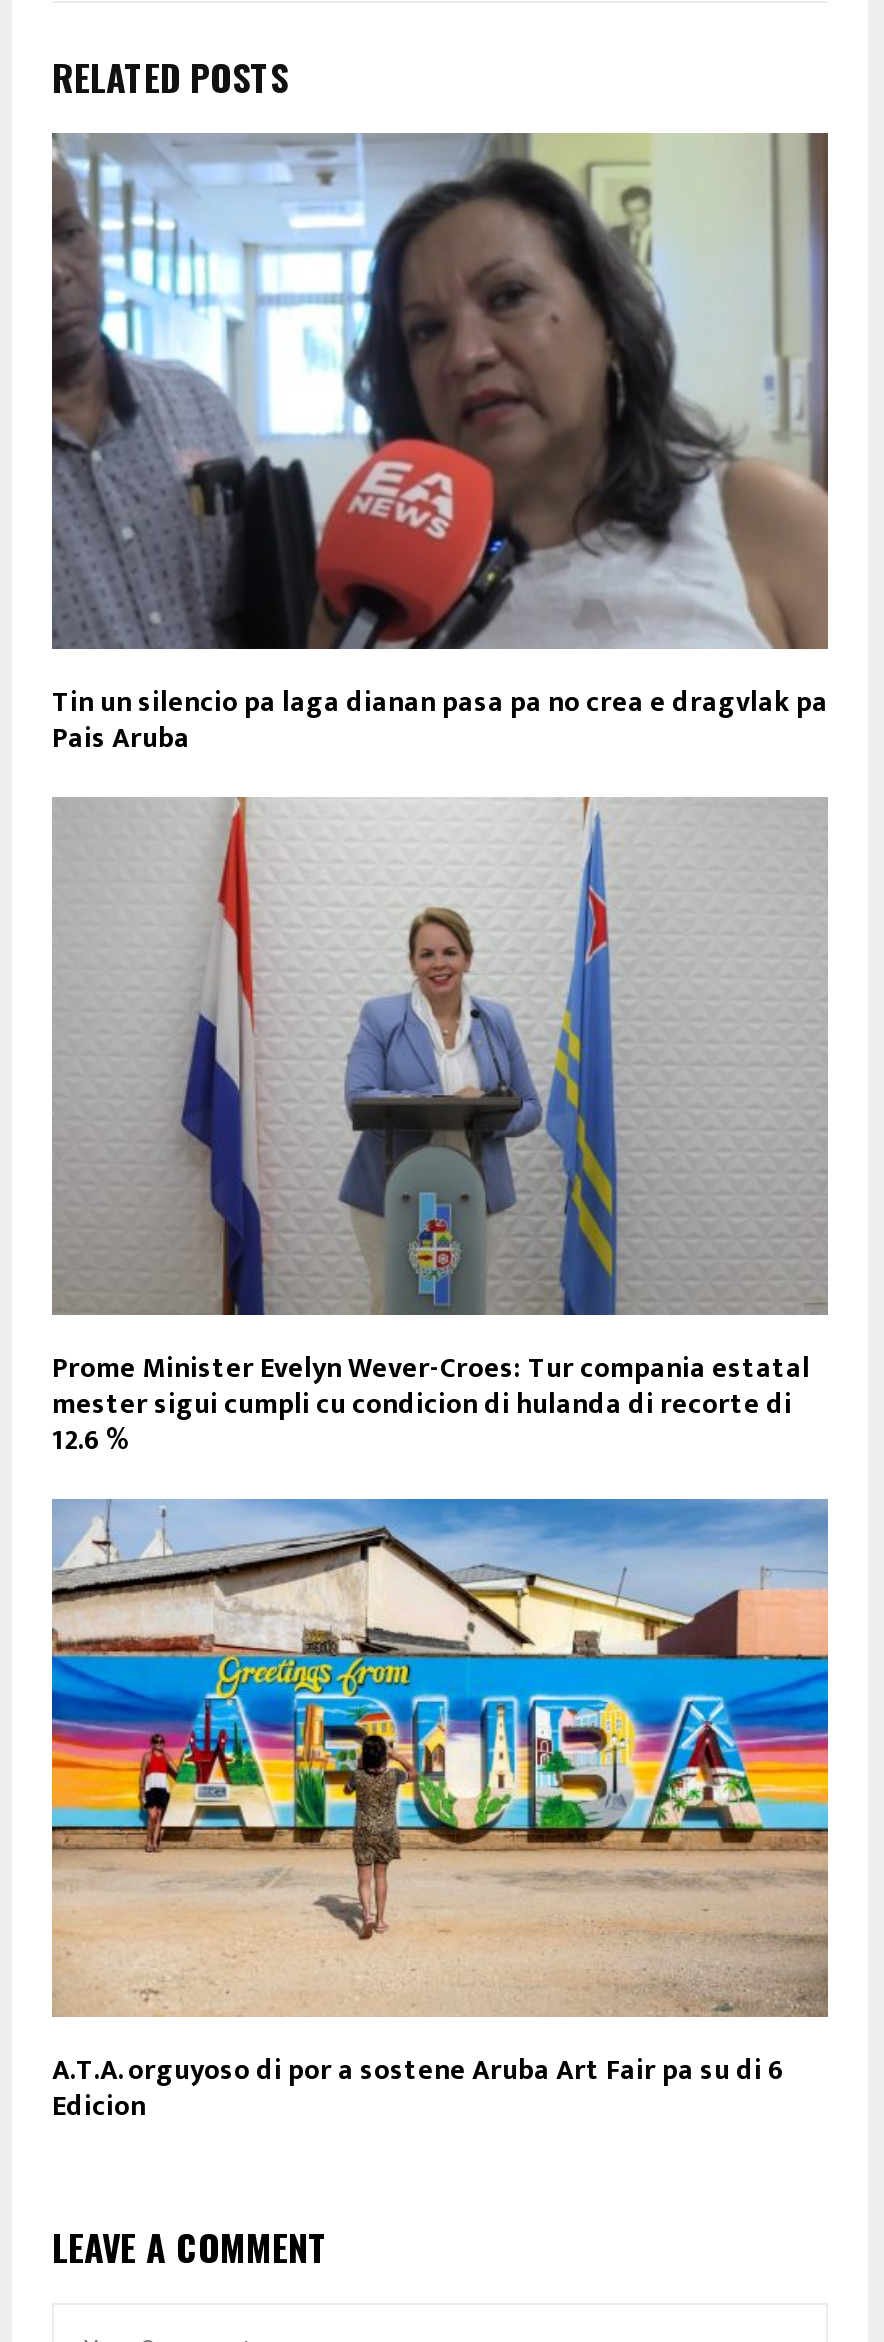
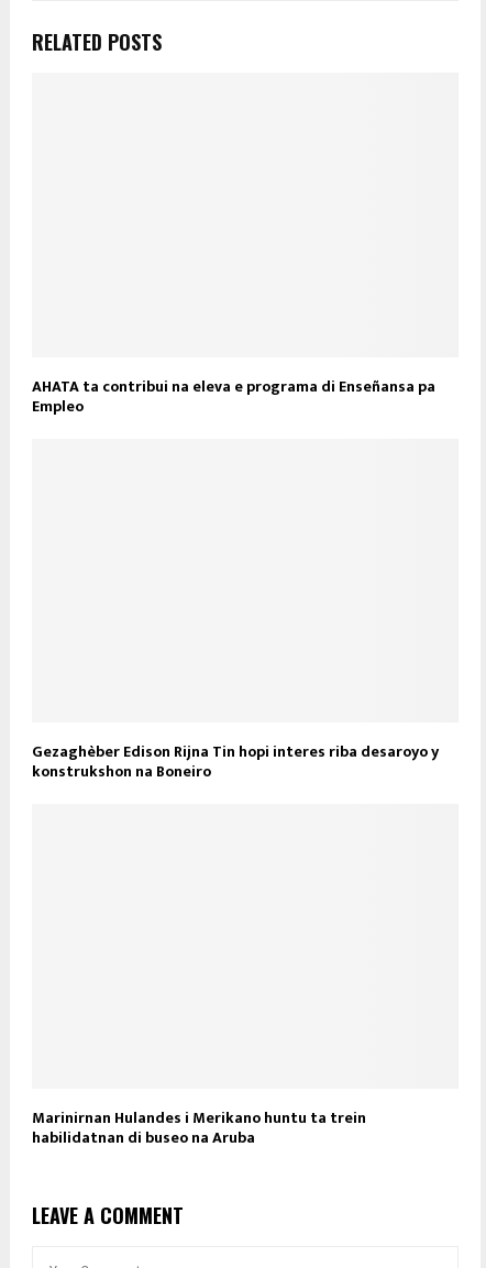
- [image]

- Tin un silencio pa laga dianan pasa pa no crea e dragvlak pa
- Pais Aruba
+ AHATA ta contribui na eleva e programa di Enseñansa pa
+ Empleo

- [image]

- Prome Minister Evelyn Wever-Croes: Tur compania estatal
- mester sigui cumpli cu condicion di hulanda di recorte di
- 12.6 %
+ Gezaghèber Edison Rijna Tin hopi interes riba desaroyo y
+ konstrukshon na Boneiro

- [image]

- A.T.A. orguyoso di por a sostene Aruba Art Fair pa su di 6
- Edicion
+ Marinirnan Hulandes i Merikano huntu ta trein
+ habilidatnan di buseo na Aruba
